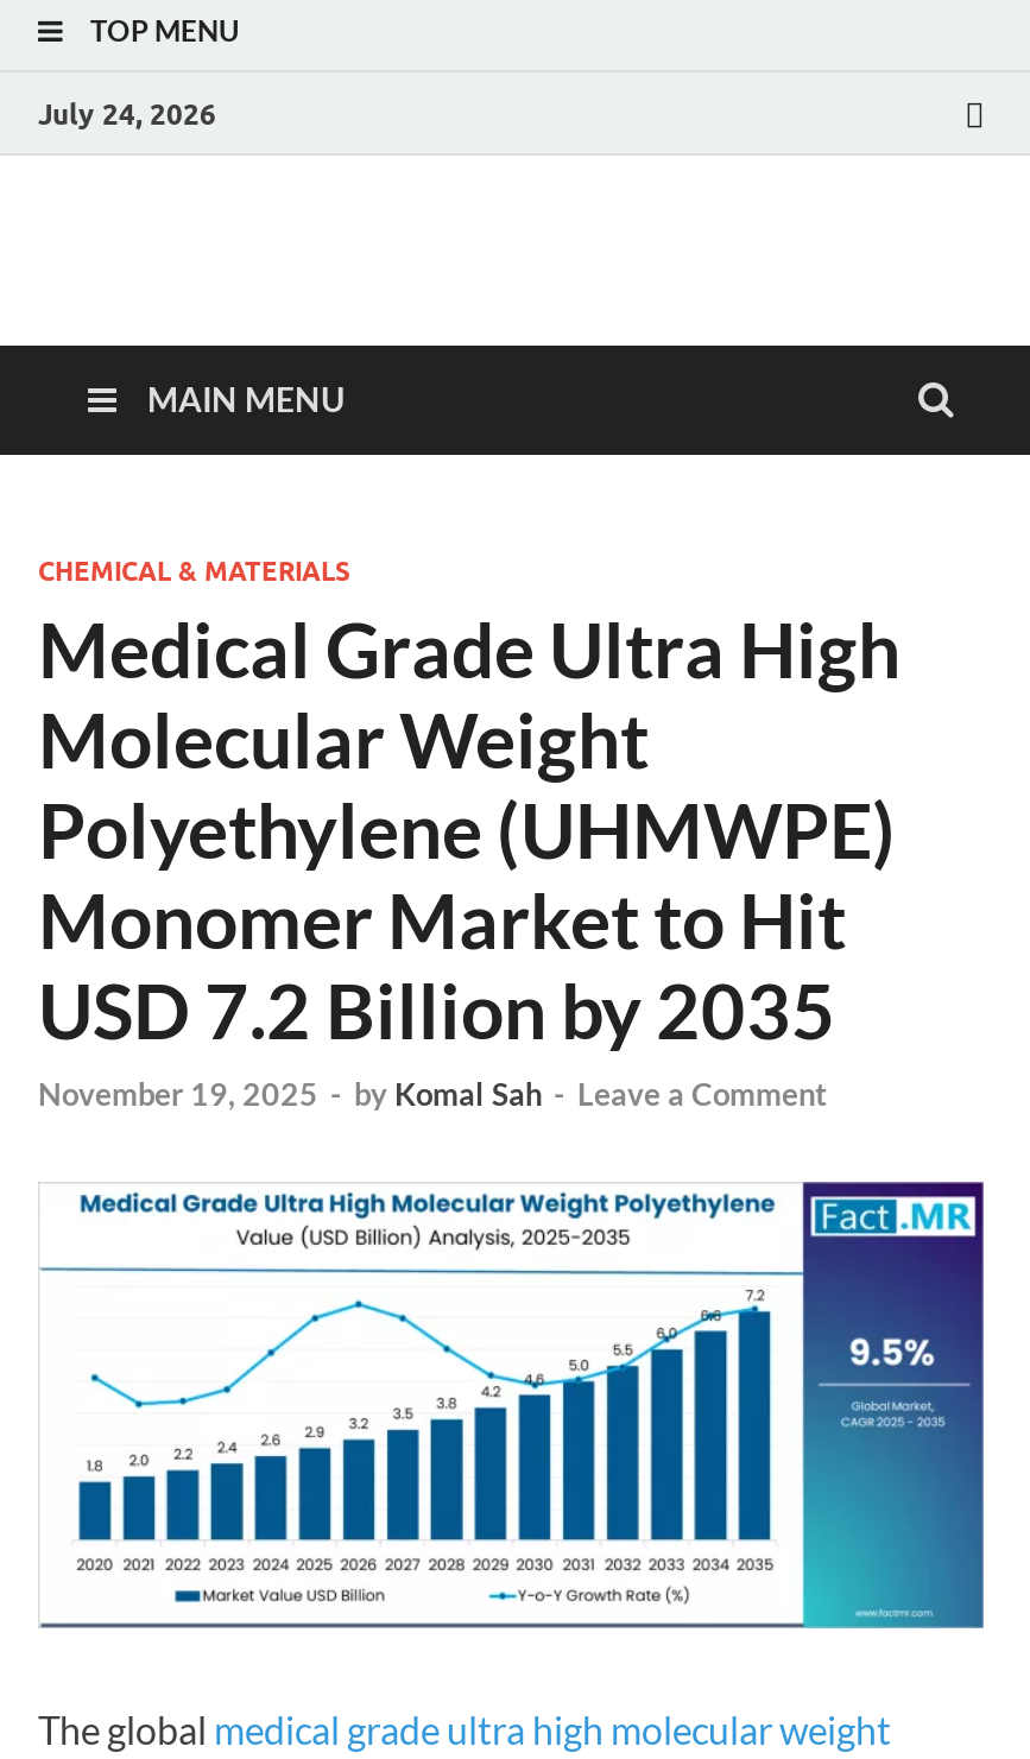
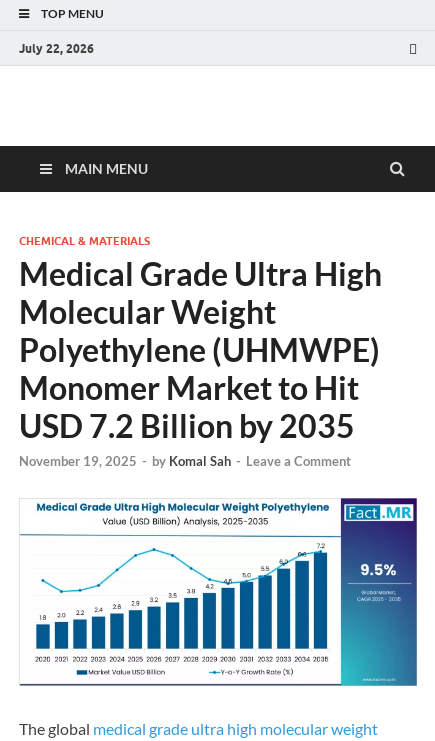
- July 24, 2026
+ July 22, 2026
